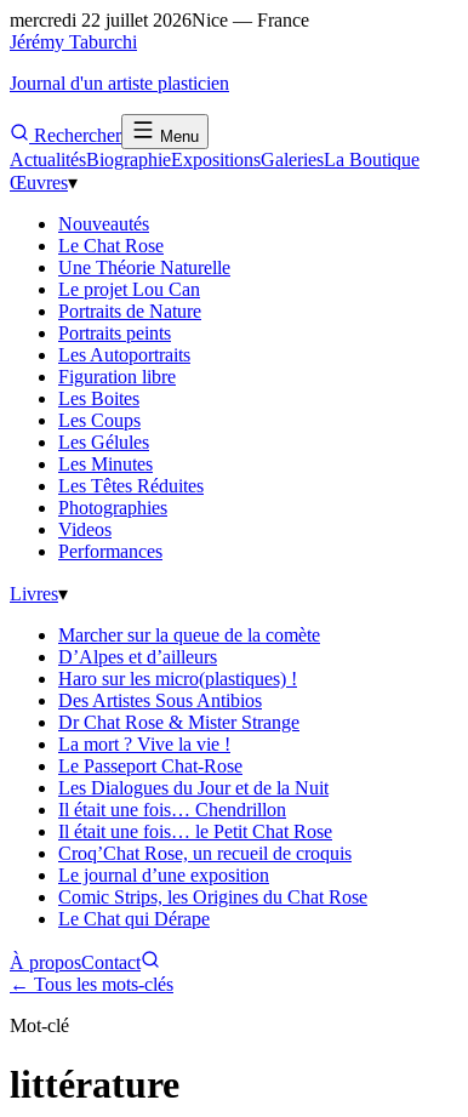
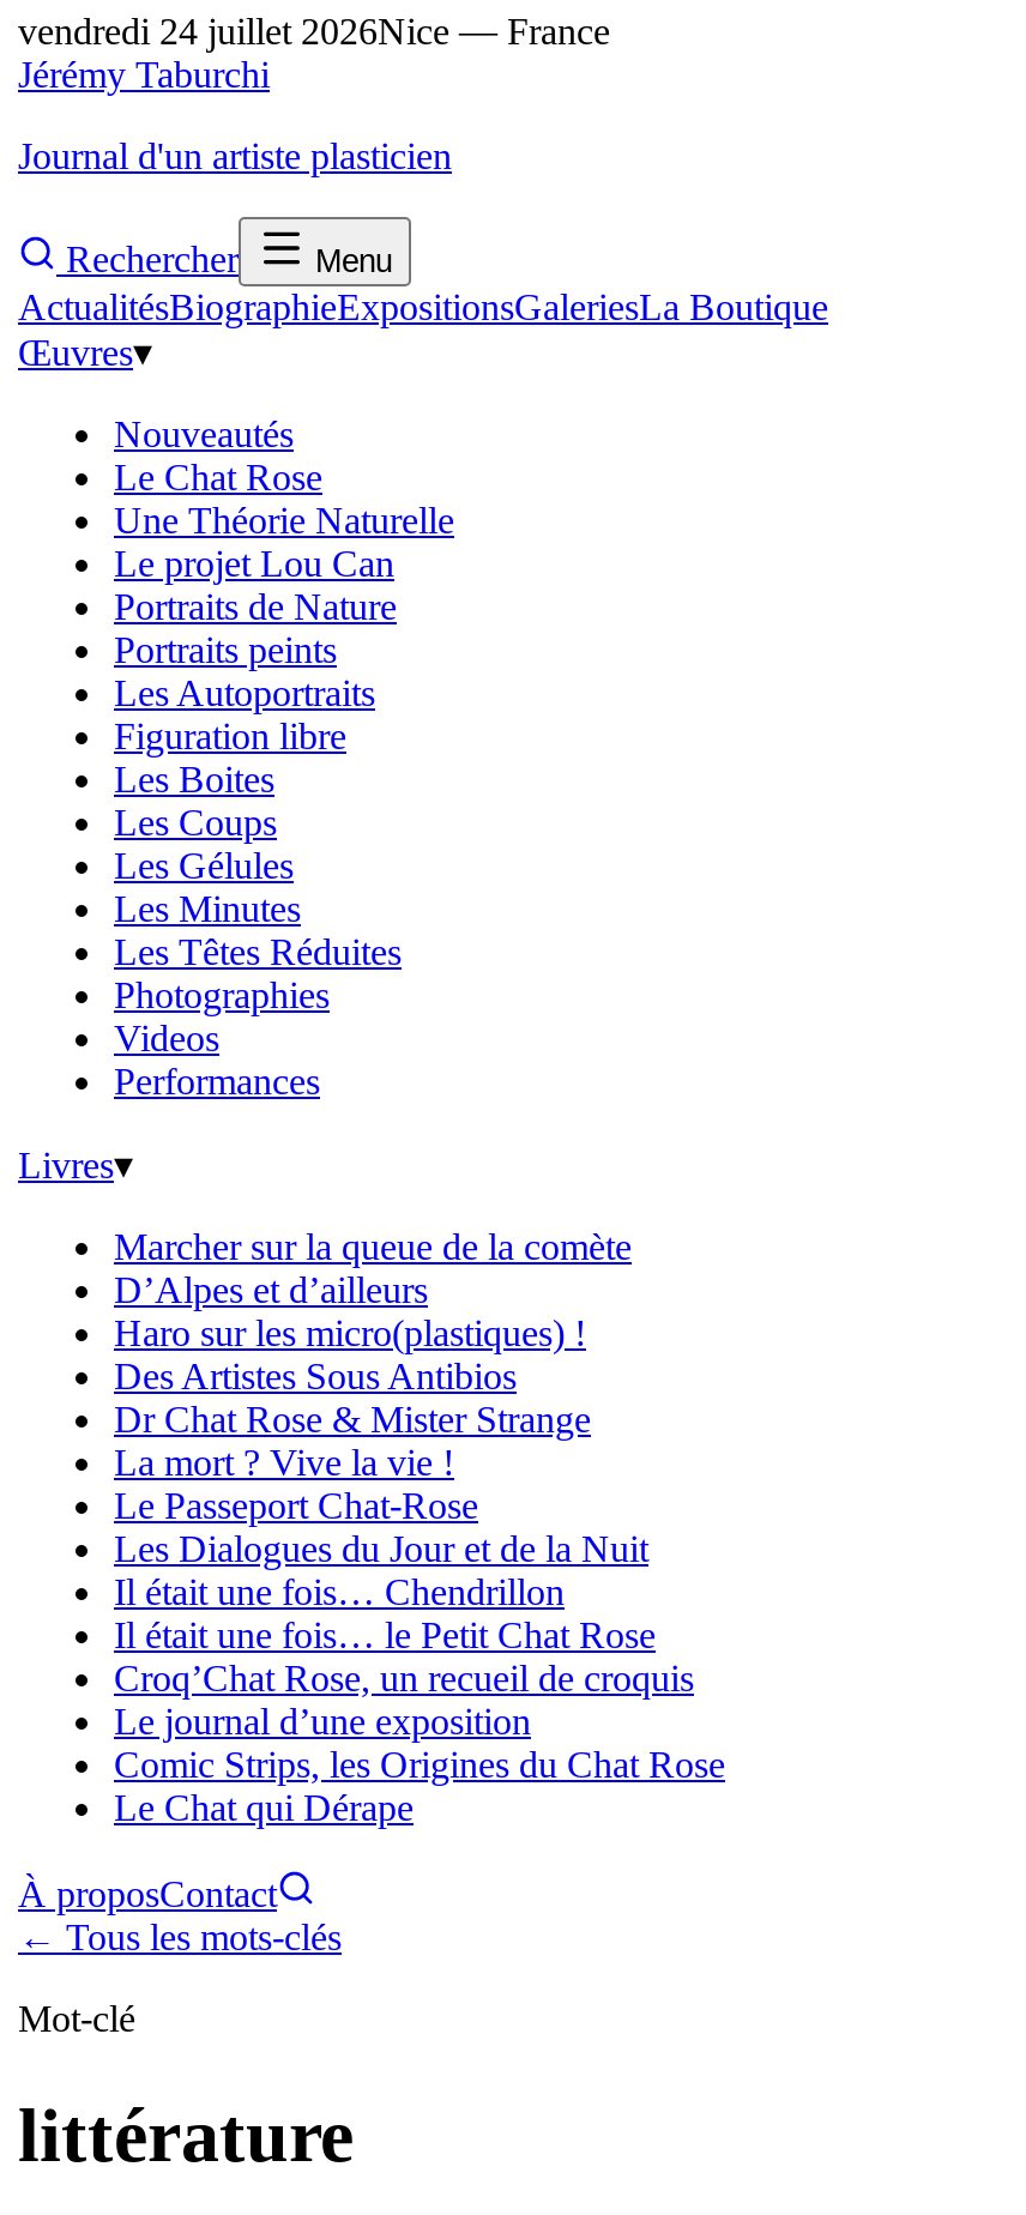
- mercredi 22 juillet 2026Nice — France
+ vendredi 24 juillet 2026Nice — France
